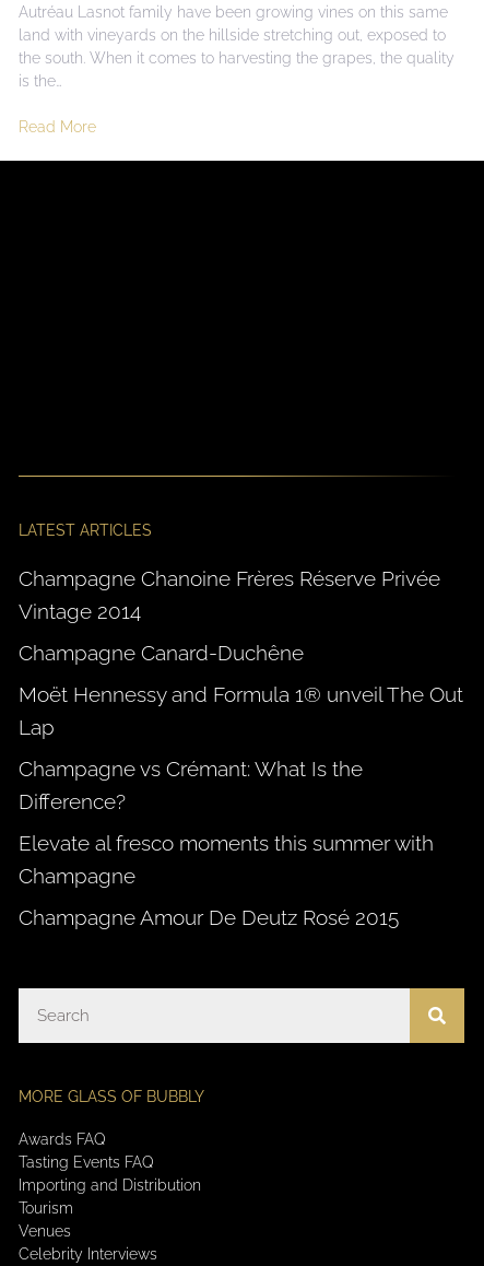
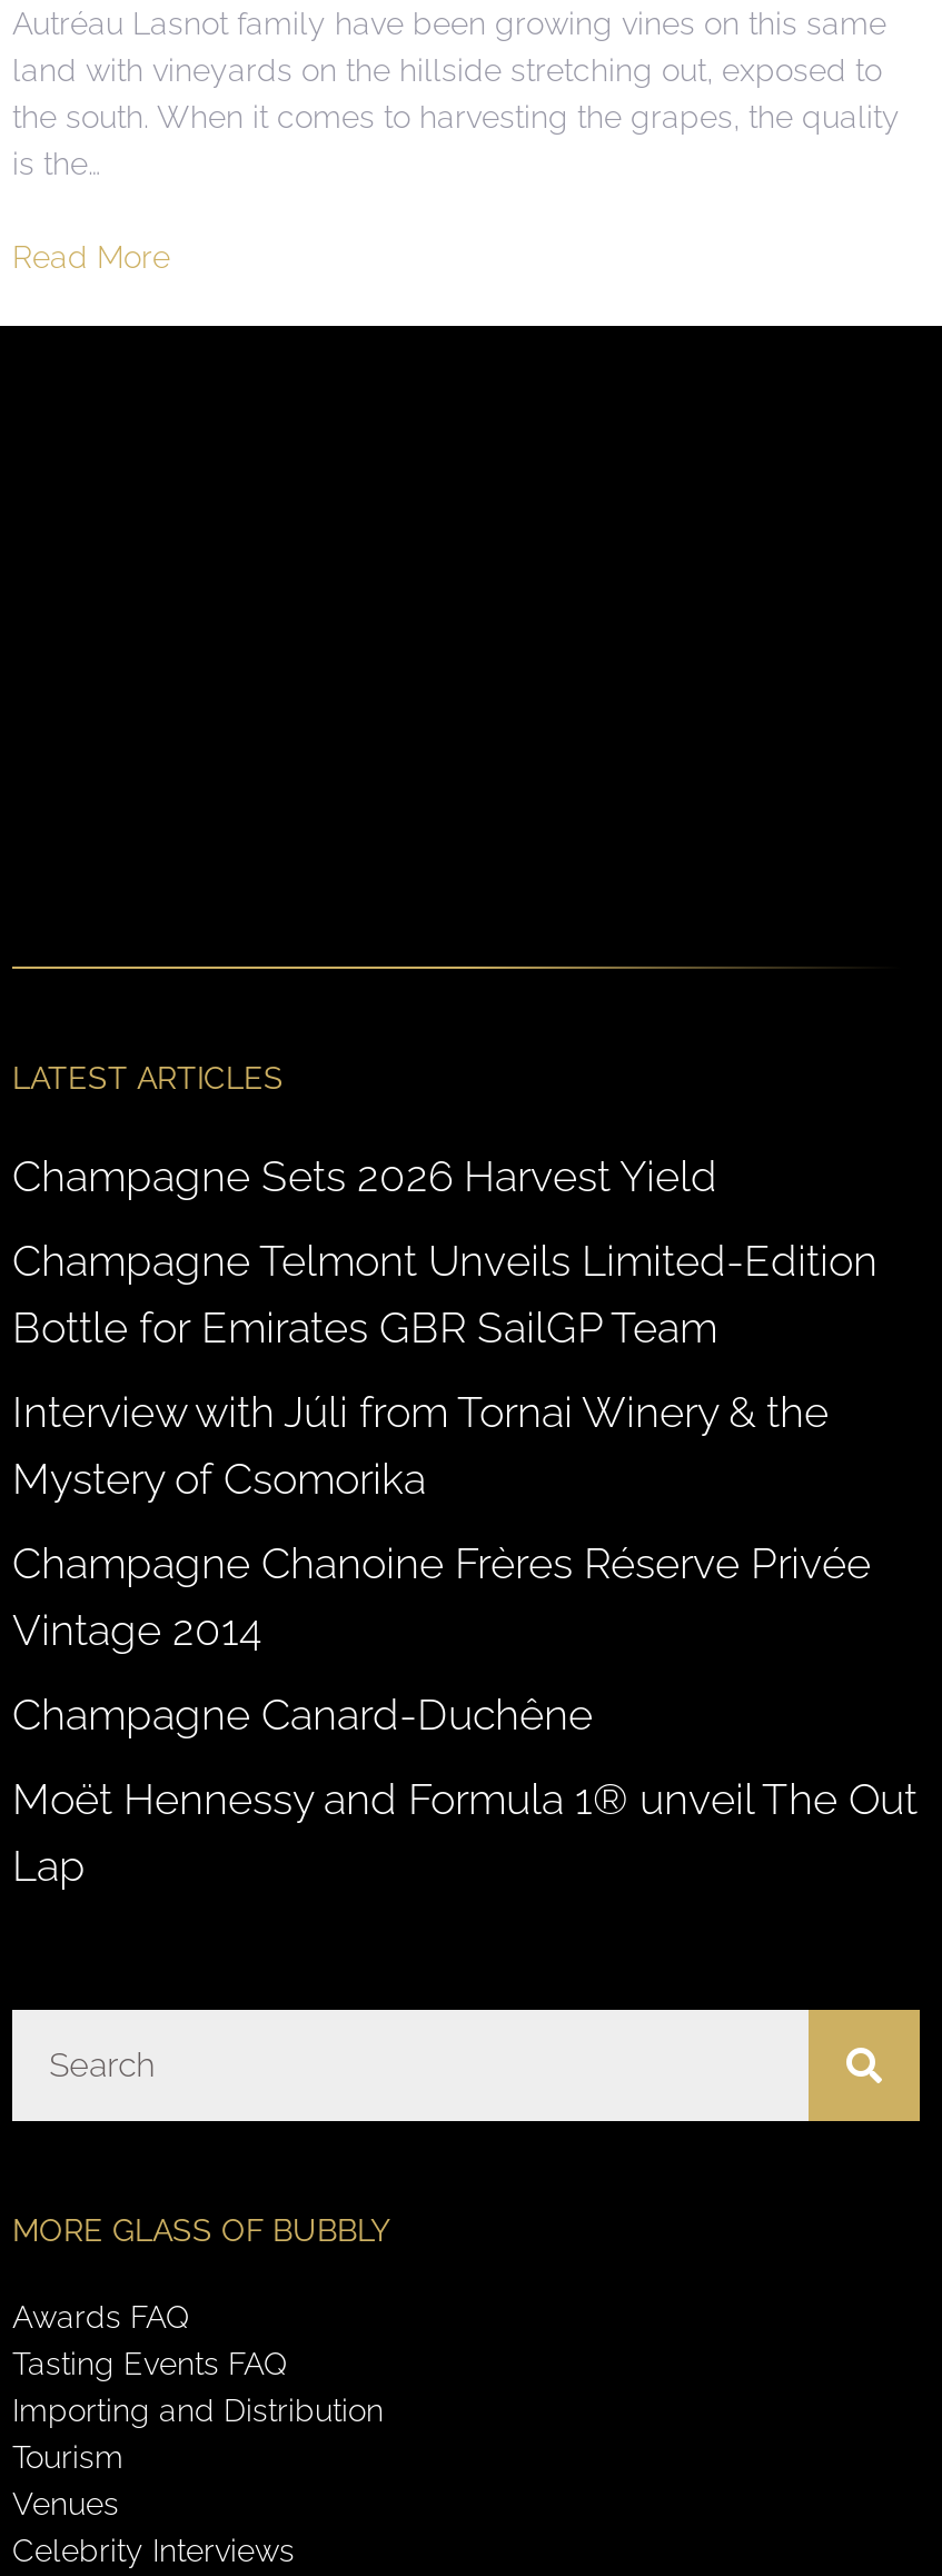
+ Champagne Sets 2026 Harvest Yield
+ Champagne Telmont Unveils Limited-Edition
+ Bottle for Emirates GBR SailGP Team
+ Interview with Júli from Tornai Winery & the
+ Mystery of Csomorika

moved down: Champagne Chanoine Frères Réserve Privée | Vintage 2014 | Champagne Canard-Duchêne | Moët Hennessy and Formula 1® unveil The Out | Lap

- Champagne vs Crémant: What Is the
- Difference?
- Elevate al fresco moments this summer with
- Champagne
- Champagne Amour De Deutz Rosé 2015
